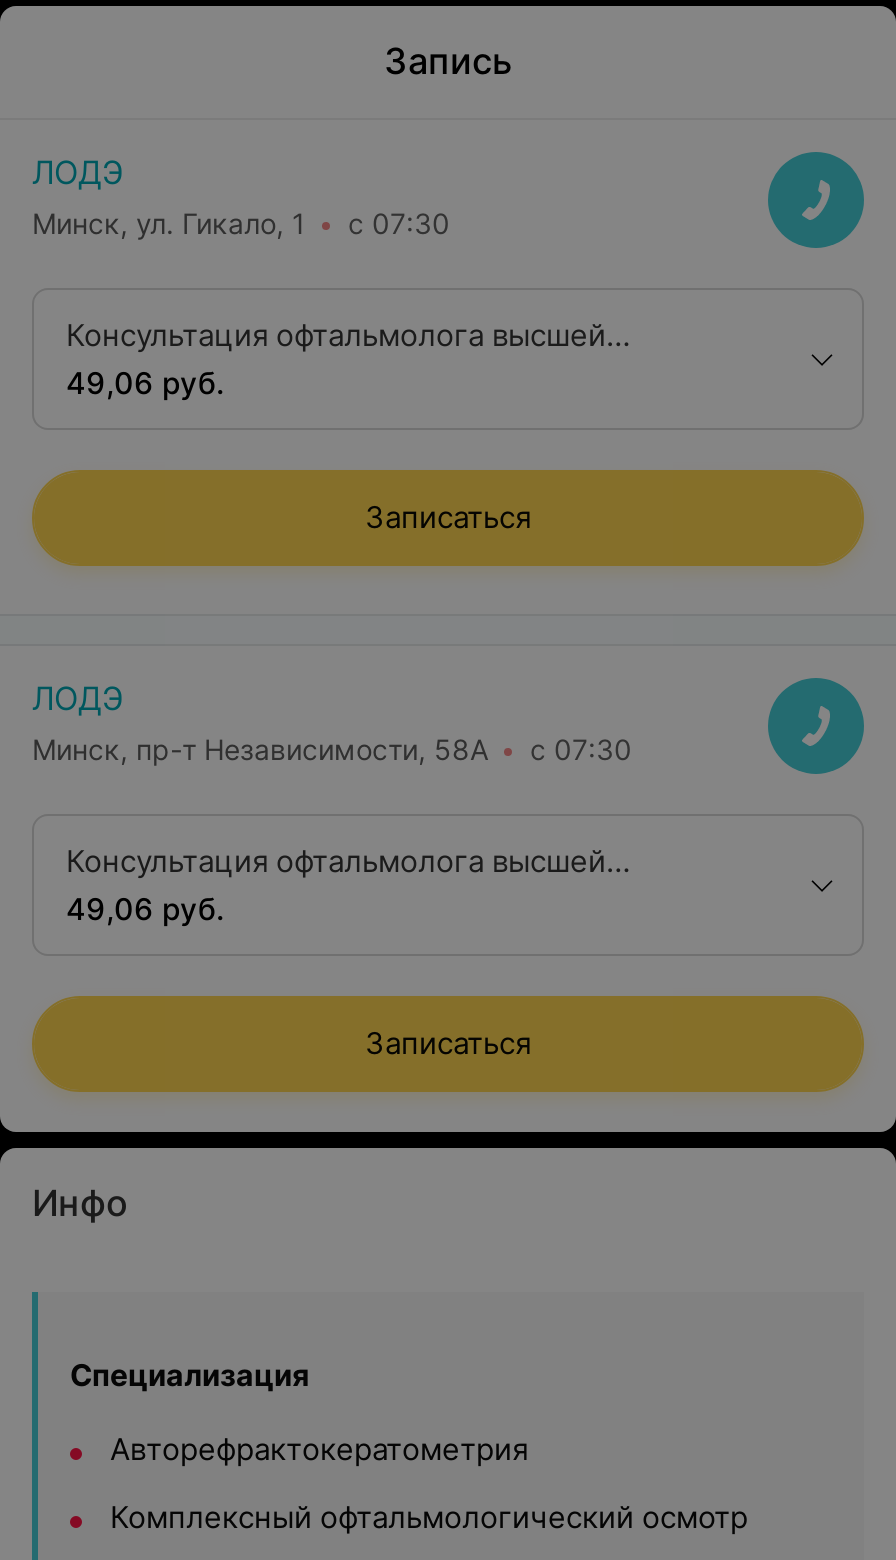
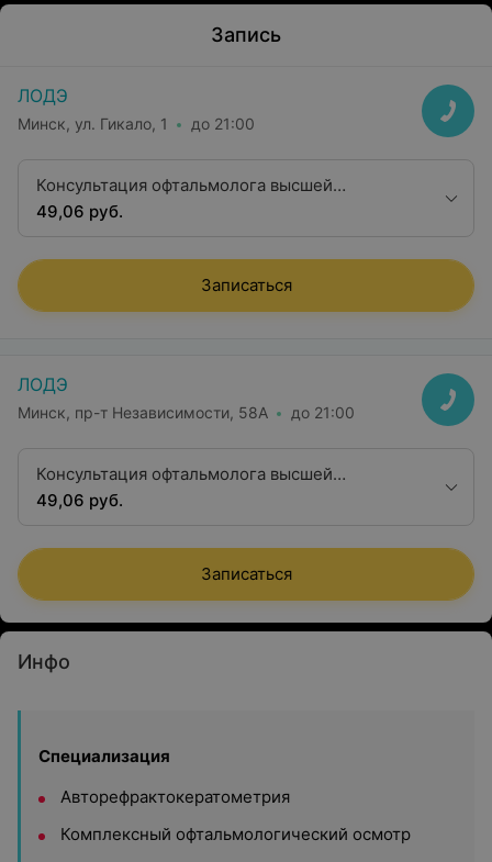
- Минск, ул. Гикало, 1 с 07:30
+ Минск, ул. Гикало, 1 до 21:00

- Минск, пр-т Независимости, 58А с 07:30
+ Минск, пр-т Независимости, 58А до 21:00
